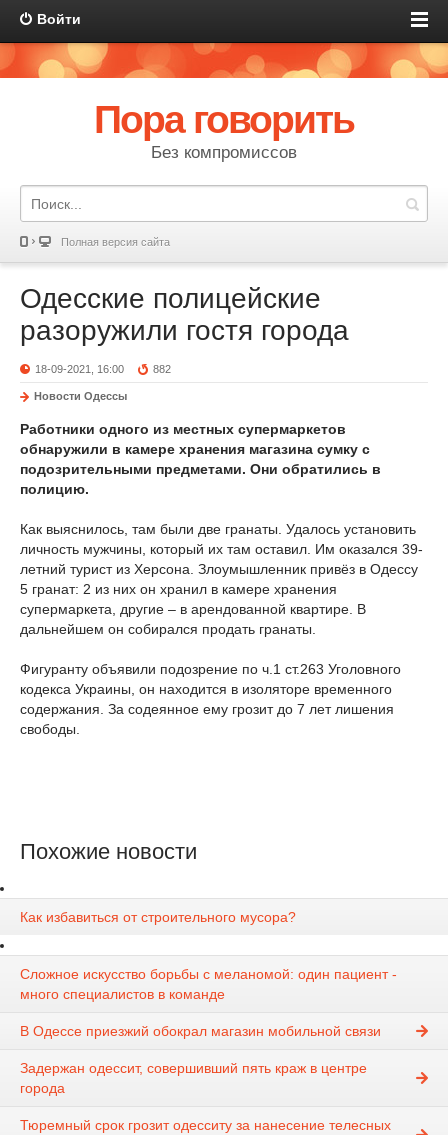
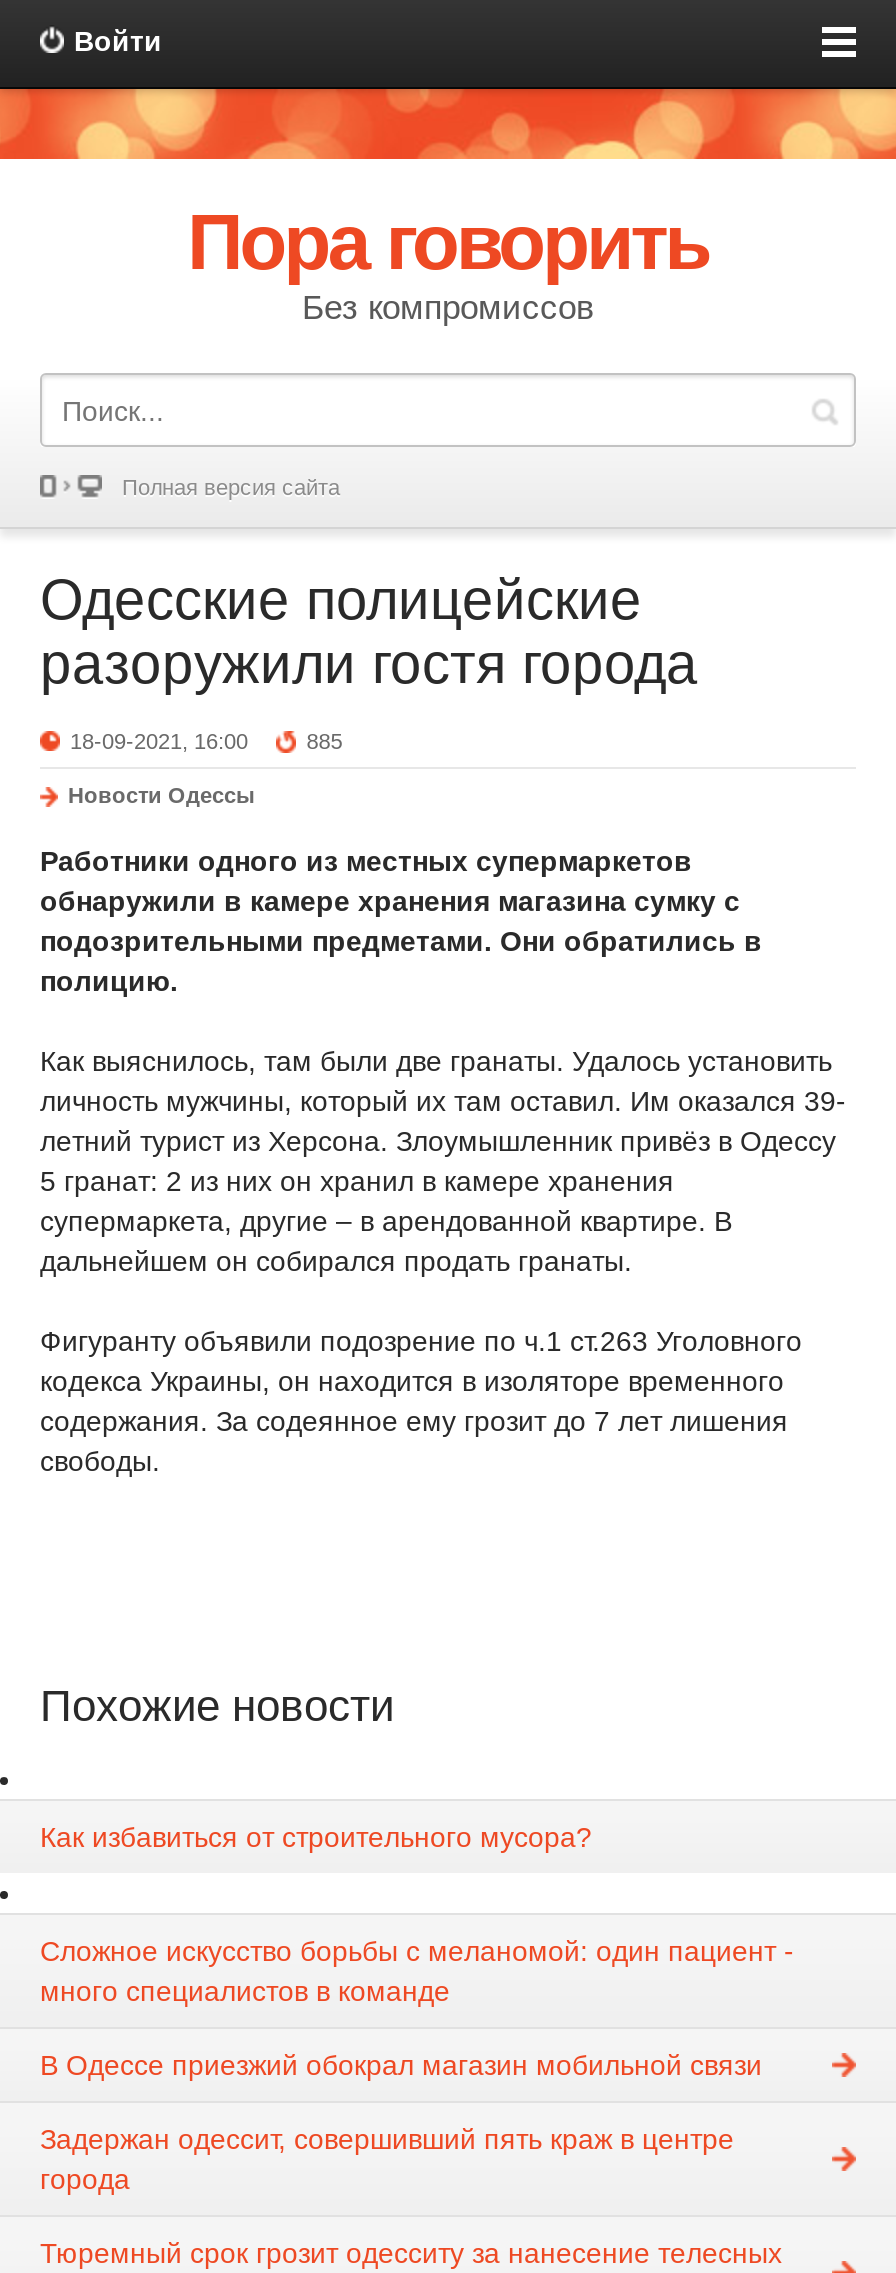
- 882
+ 885
